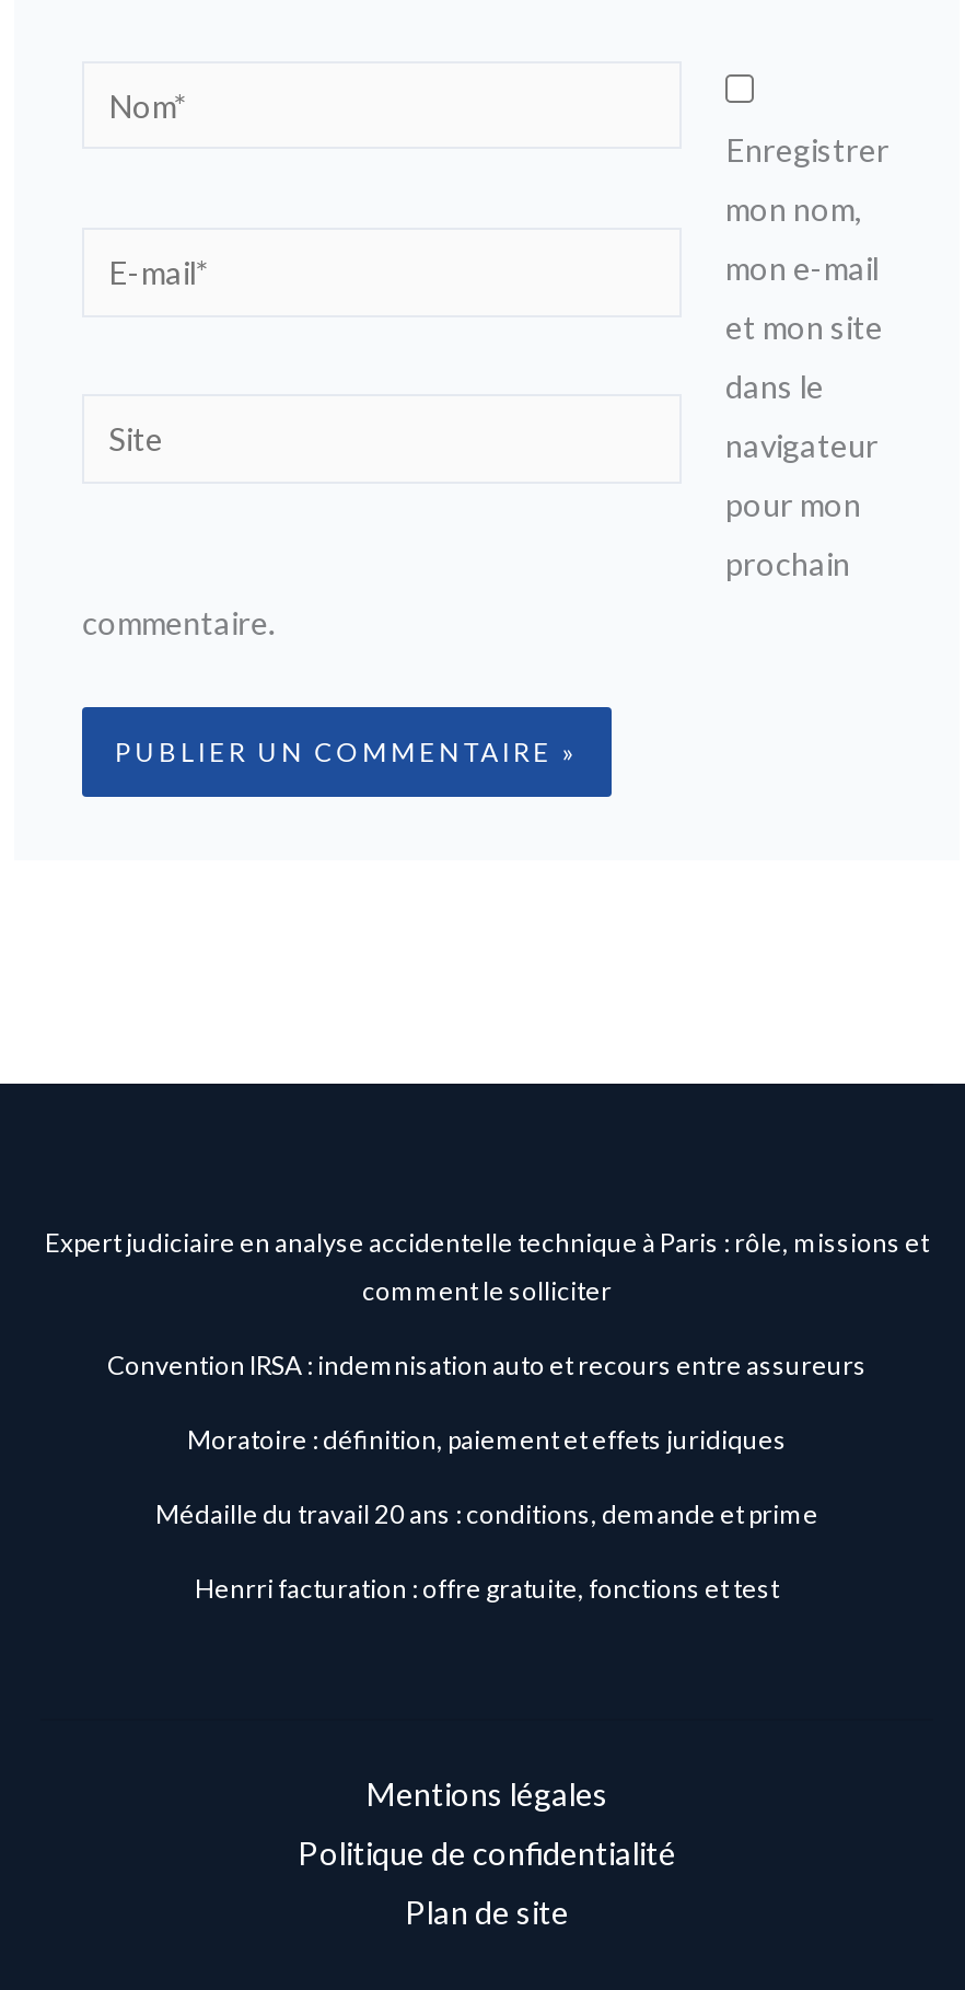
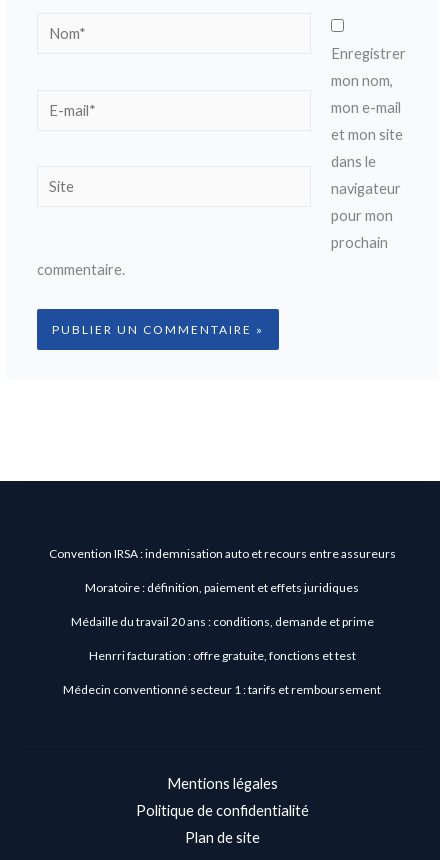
- Expert judiciaire en analyse accidentelle technique à Paris : rôle, missions et
- comment le solliciter

moved up: Convention IRSA : indemnisation auto et recours entre assureurs | Moratoire : définition, paiement et effets juridiques | Médaille du travail 20 ans : conditions, demande et prime | Henrri facturation : offre gratuite, fonctions et test

+ Médecin conventionné secteur 1 : tarifs et remboursement
